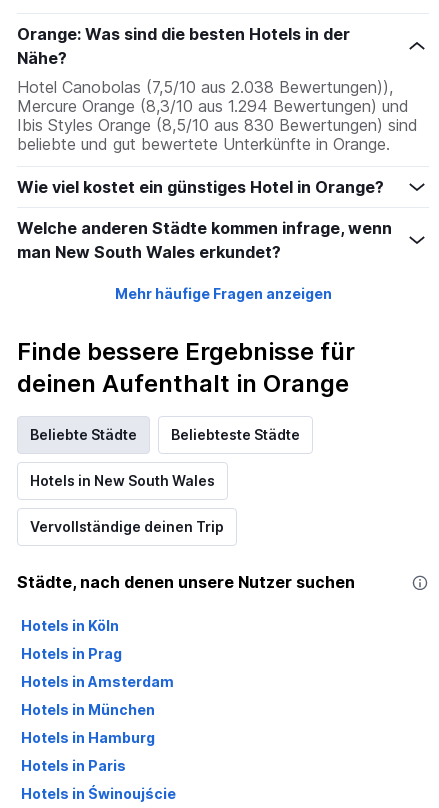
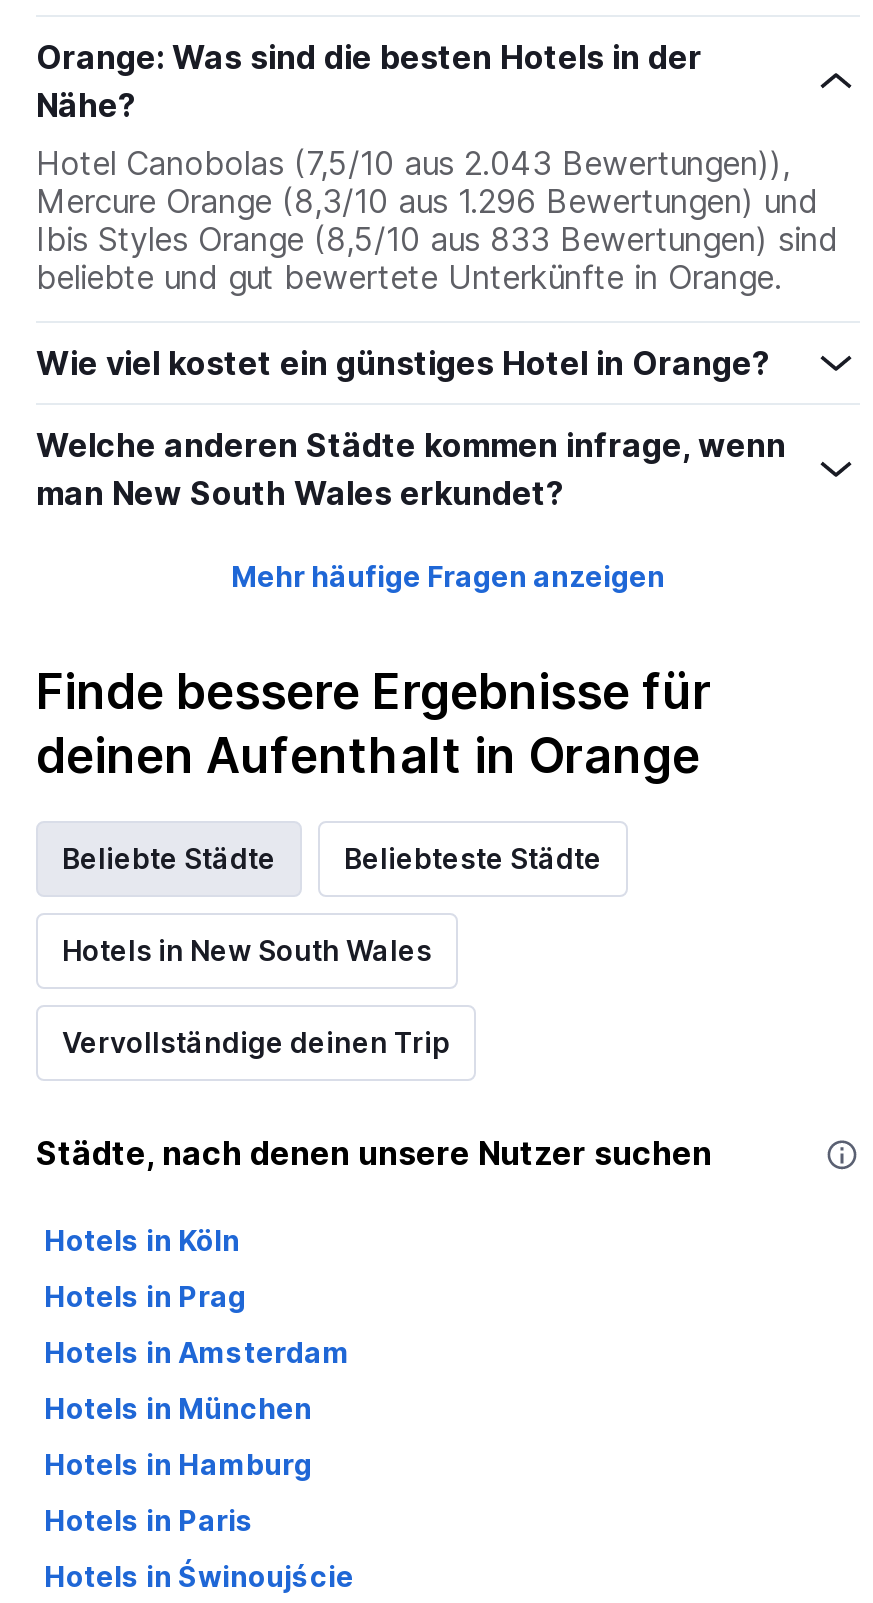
- Hotel Canobolas (7,5/10 aus 2.038 Bewertungen)),
+ Hotel Canobolas (7,5/10 aus 2.043 Bewertungen)),

- Mercure Orange (8,3/10 aus 1.294 Bewertungen) und
+ Mercure Orange (8,3/10 aus 1.296 Bewertungen) und

- Ibis Styles Orange (8,5/10 aus 830 Bewertungen) sind
+ Ibis Styles Orange (8,5/10 aus 833 Bewertungen) sind
